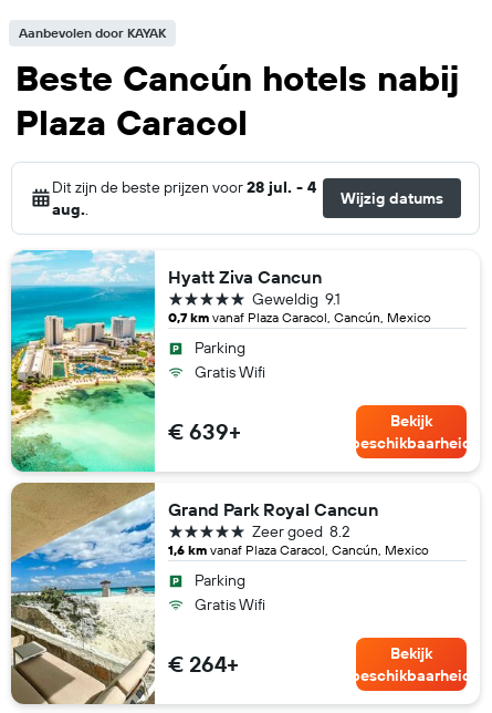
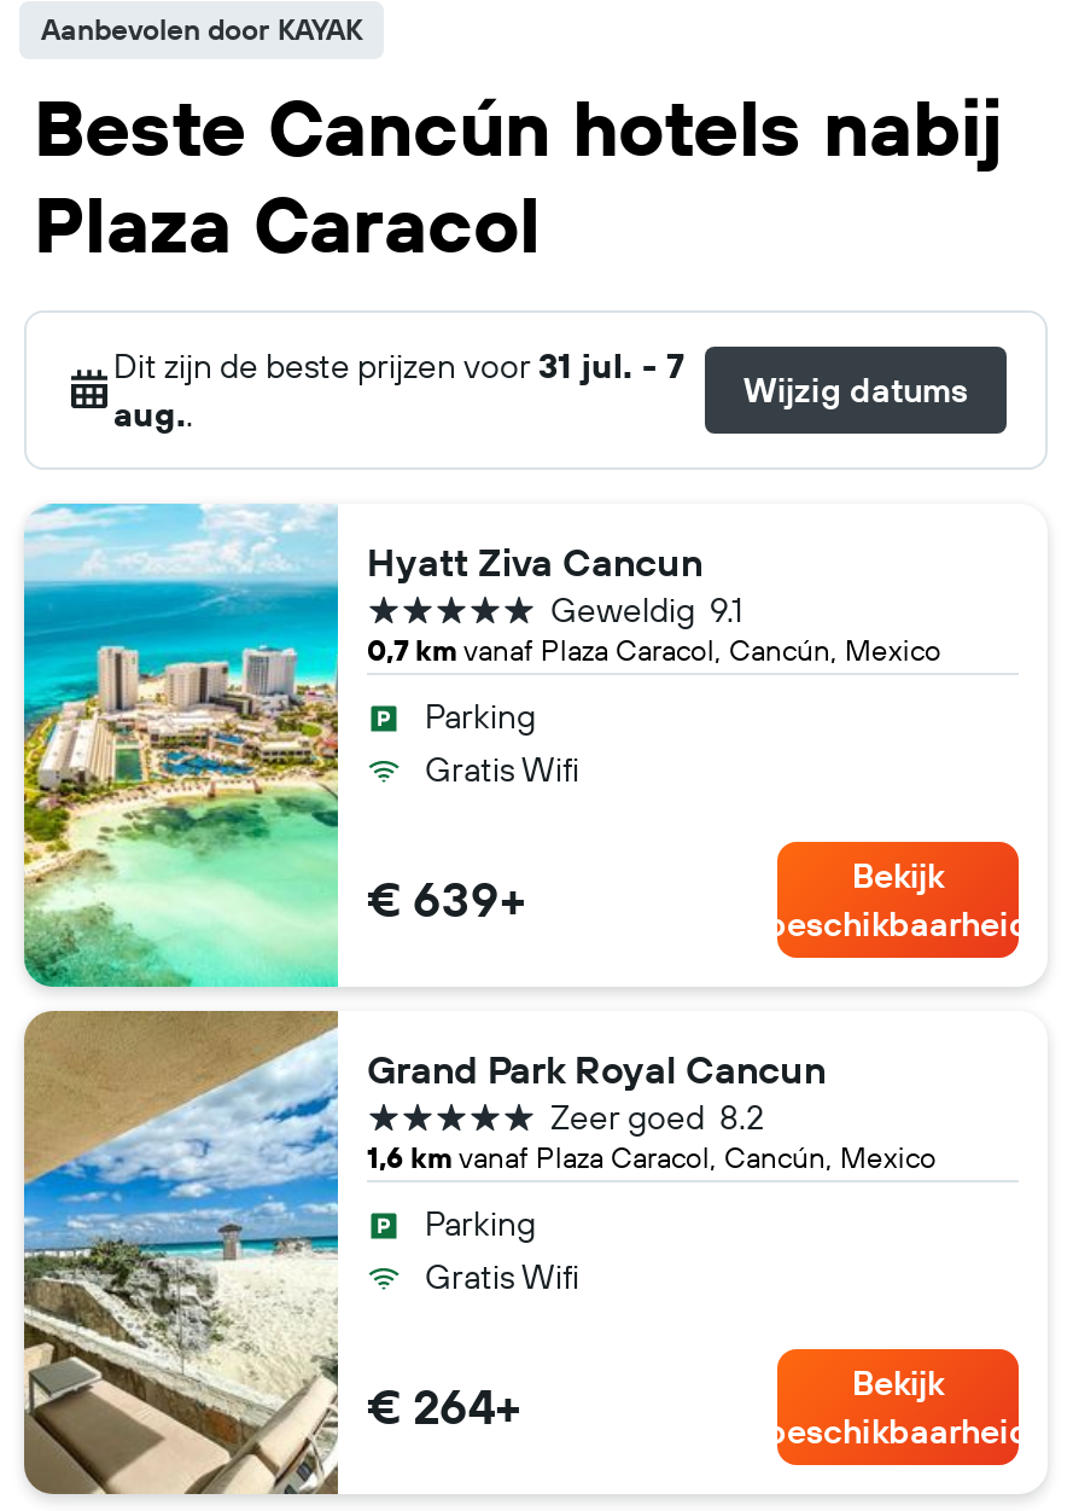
- Dit zijn de beste prijzen voor 28 jul. - 4
+ Dit zijn de beste prijzen voor 31 jul. - 7
